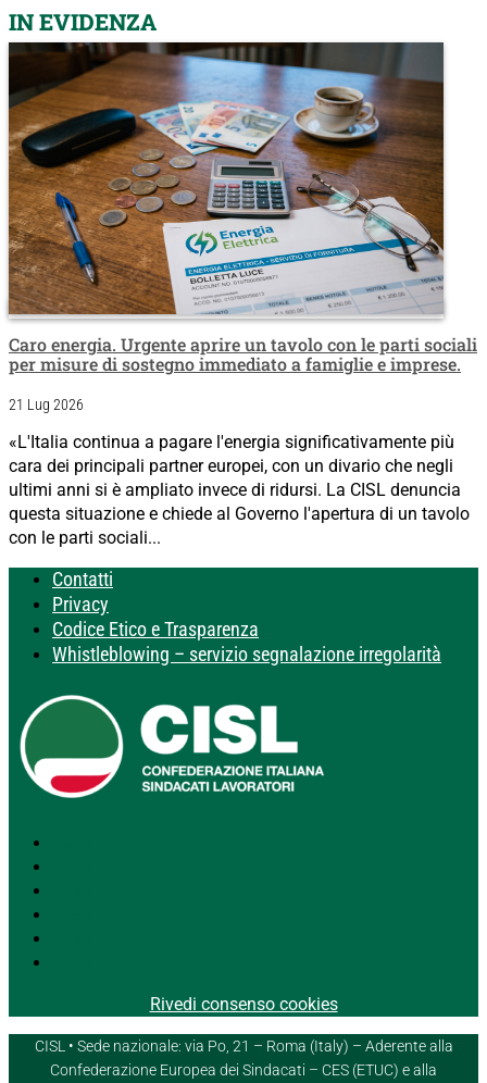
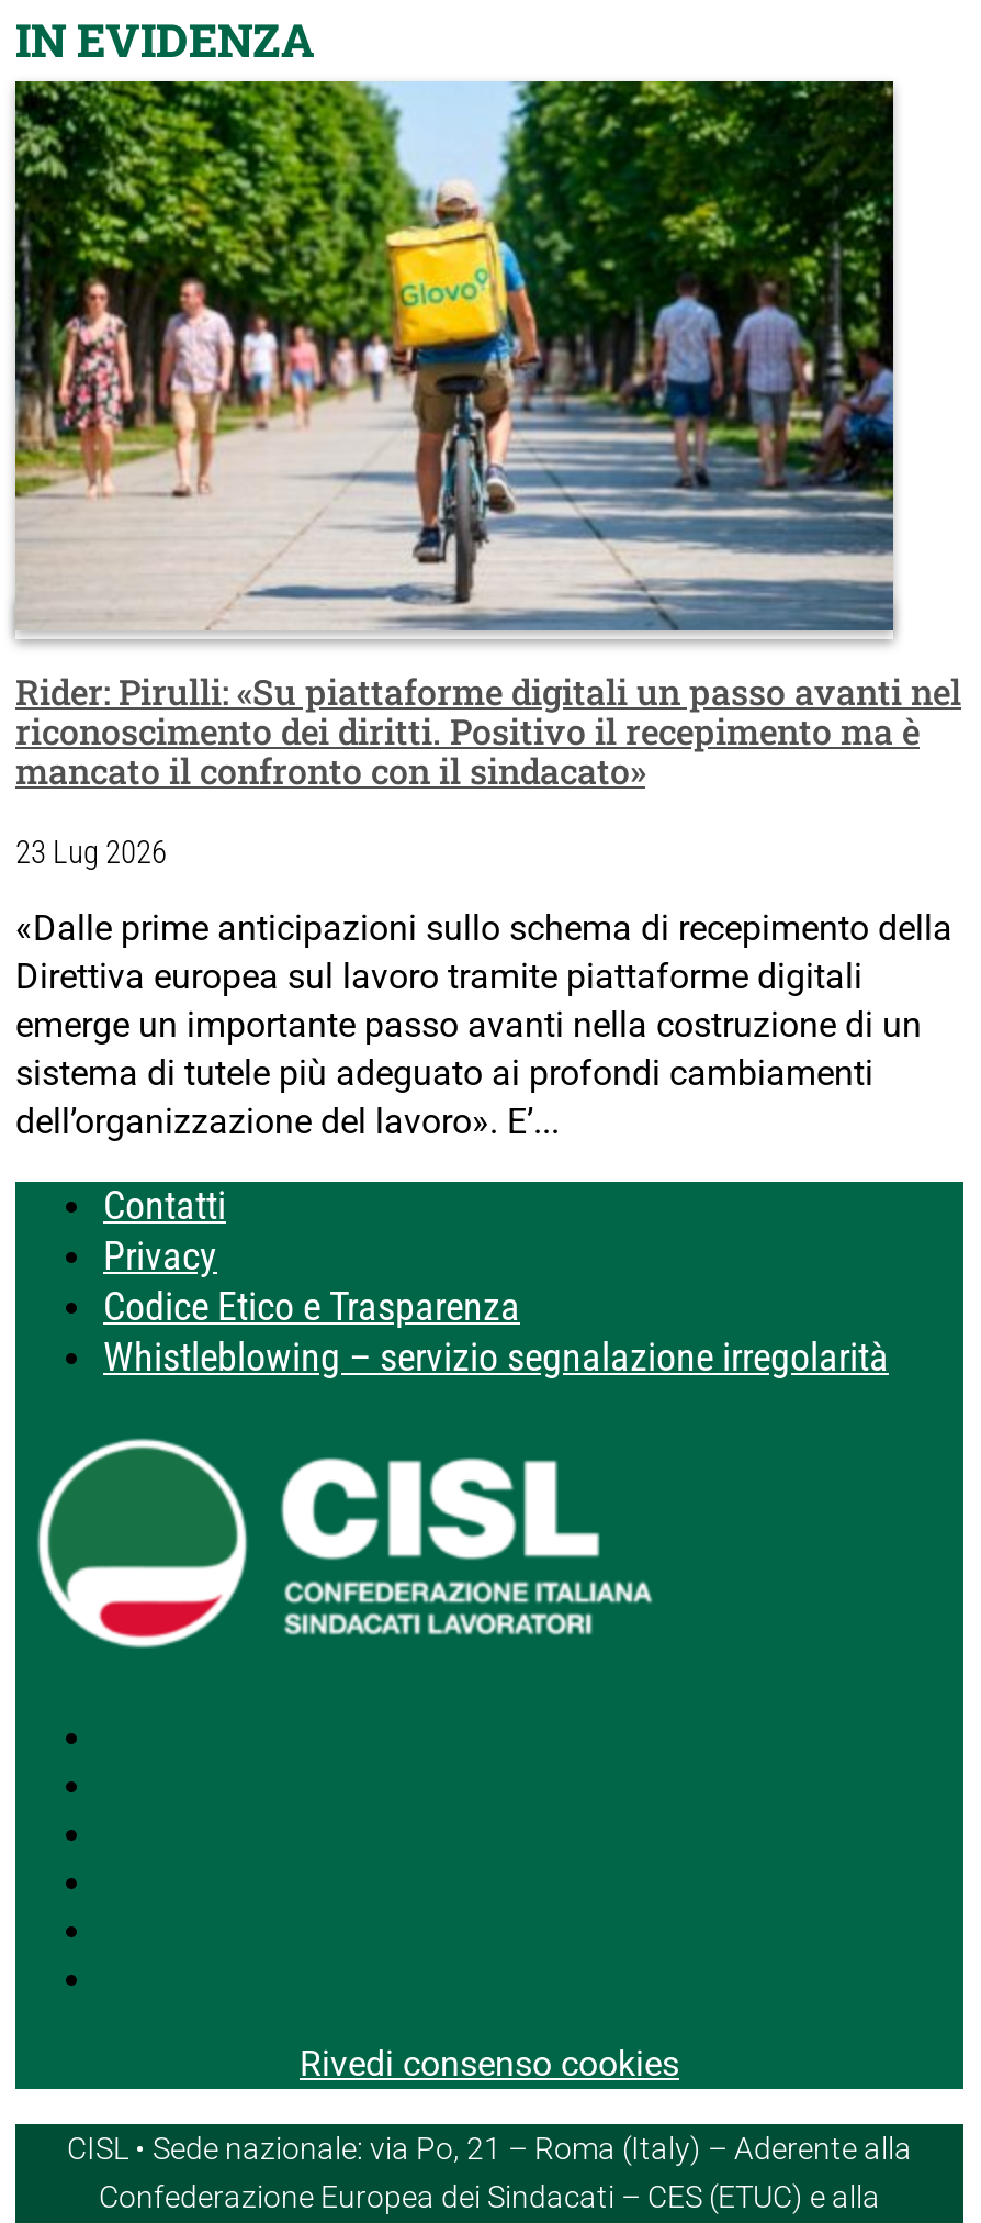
- [image]
- Caro energia. Urgente aprire un tavolo con le parti sociali
- per misure di sostegno immediato a famiglie e imprese.
+ [image]
+ Rider: Pirulli: «Su piattaforme digitali un passo avanti nel
+ riconoscimento dei diritti. Positivo il recepimento ma è
+ mancato il confronto con il sindacato»

- 21 Lug 2026
+ 23 Lug 2026

- «L'Italia continua a pagare l'energia significativamente più
- cara dei principali partner europei, con un divario che negli
- ultimi anni si è ampliato invece di ridursi. La CISL denuncia
- questa situazione e chiede al Governo l'apertura di un tavolo
- con le parti sociali...
+ «Dalle prime anticipazioni sullo schema di recepimento della
+ Direttiva europea sul lavoro tramite piattaforme digitali
+ emerge un importante passo avanti nella costruzione di un
+ sistema di tutele più adeguato ai profondi cambiamenti
+ dell’organizzazione del lavoro». E’...
